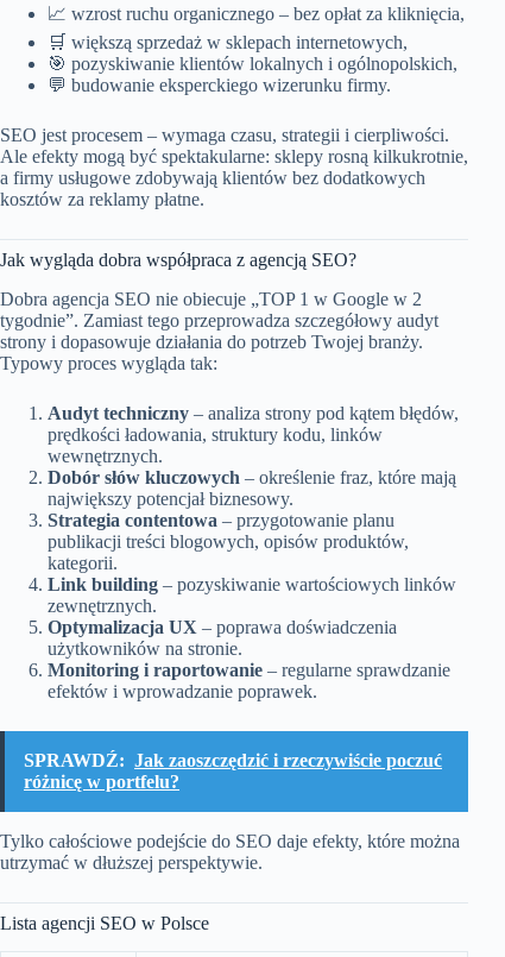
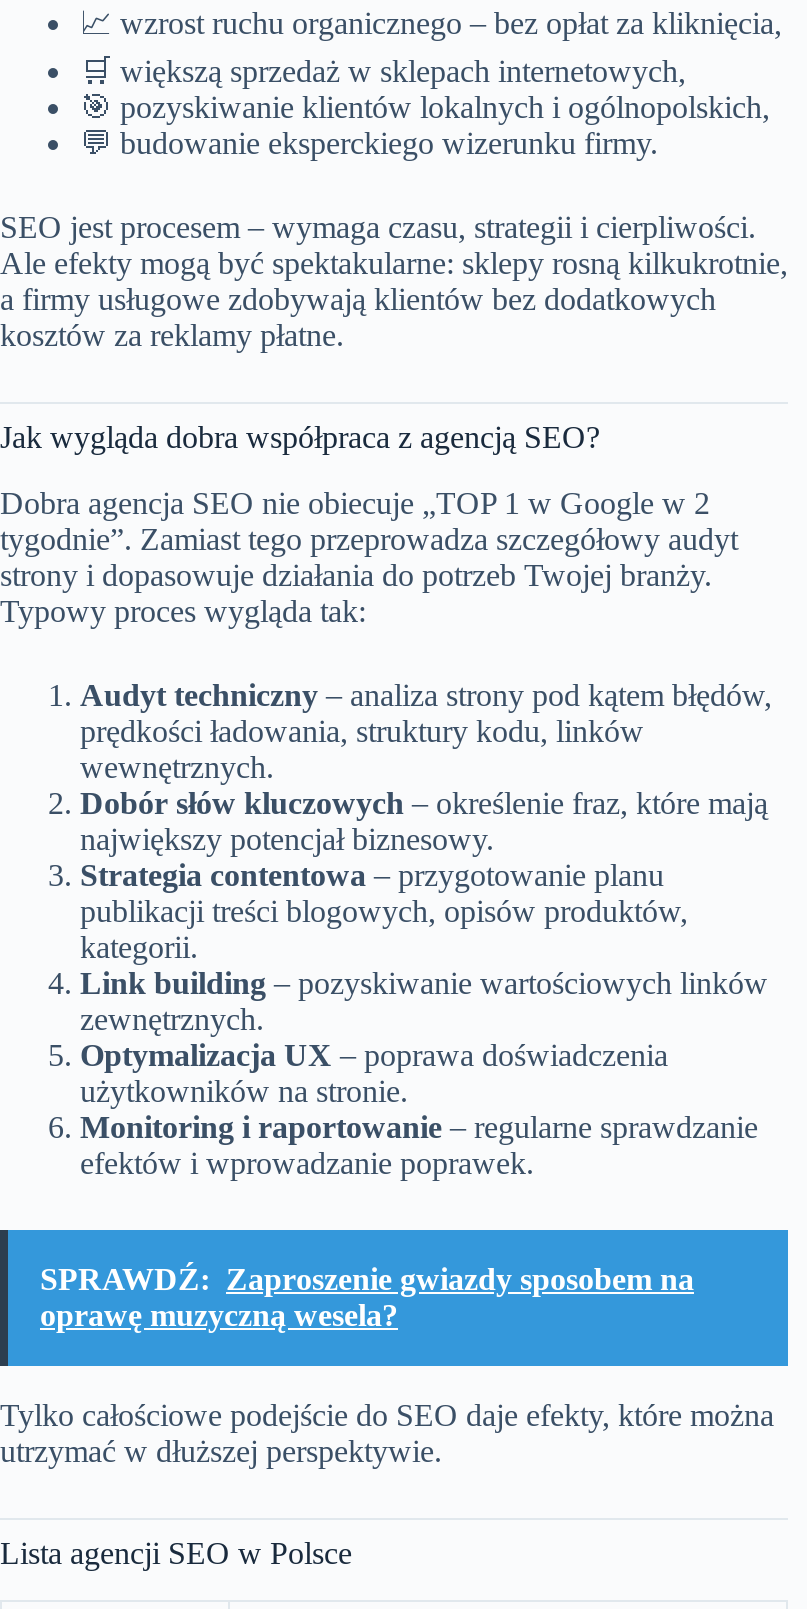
- SPRAWDŹ: Jak zaoszczędzić i rzeczywiście poczuć
- różnicę w portfelu?
+ SPRAWDŹ: Zaproszenie gwiazdy sposobem na
+ oprawę muzyczną wesela?
